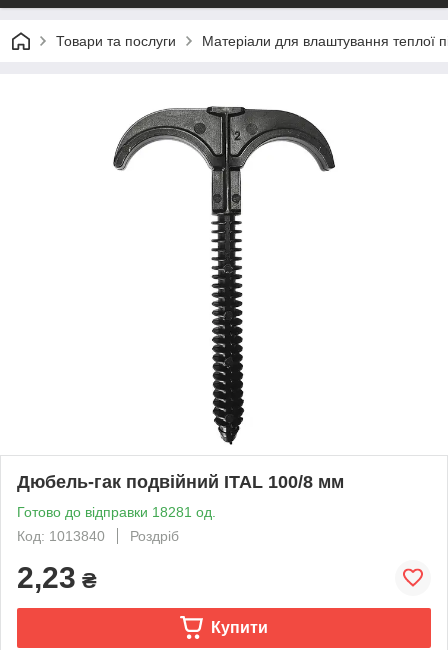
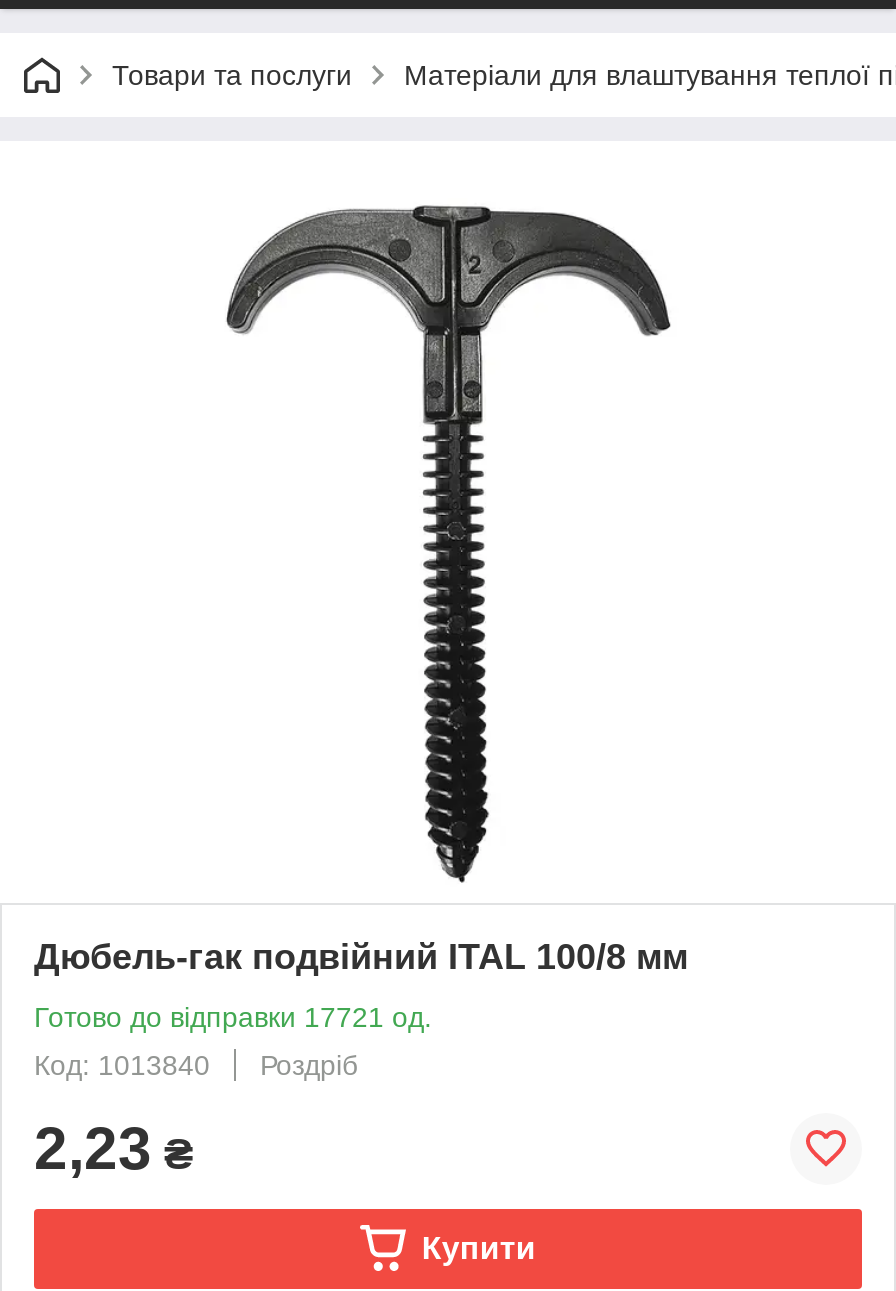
- Готово до відправки 18281 од.
+ Готово до відправки 17721 од.
